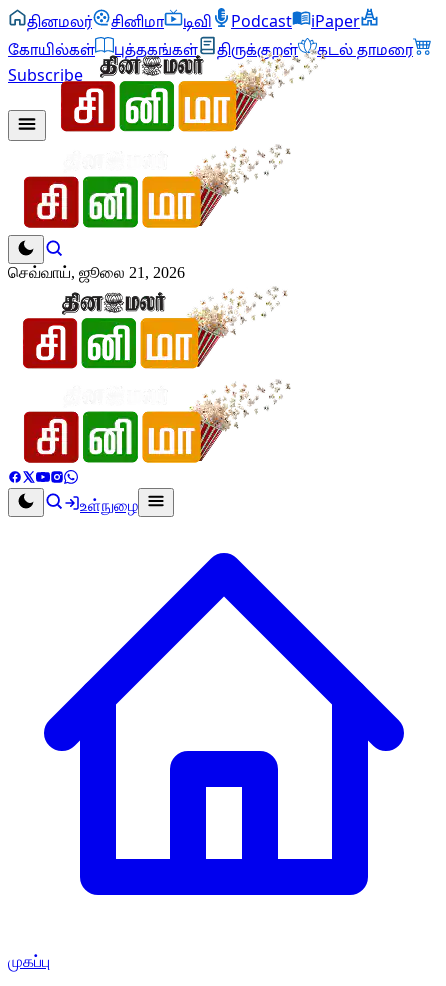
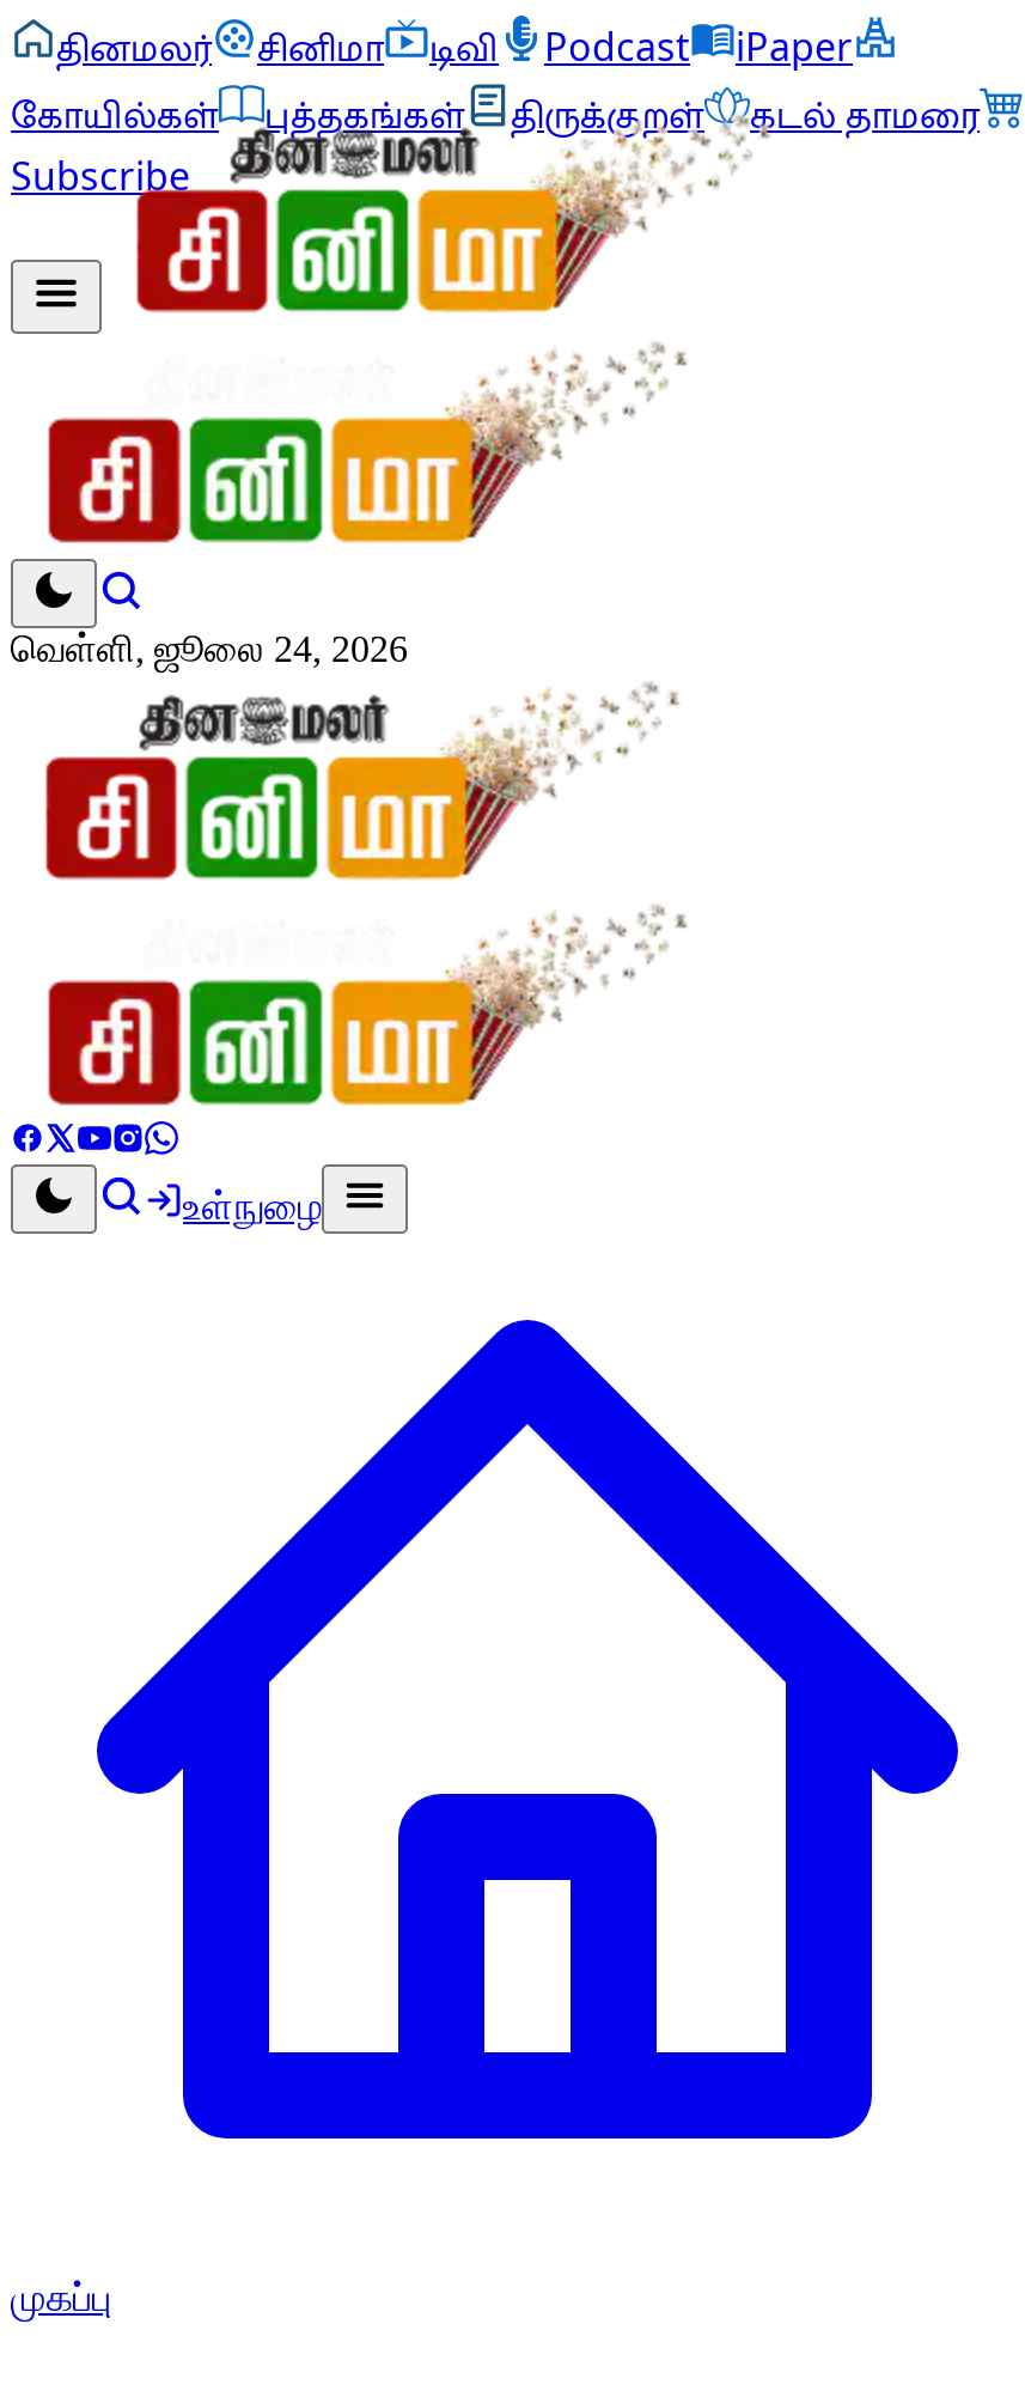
- செவ்வாய், ஜூலை 21, 2026
+ வெள்ளி, ஜூலை 24, 2026
